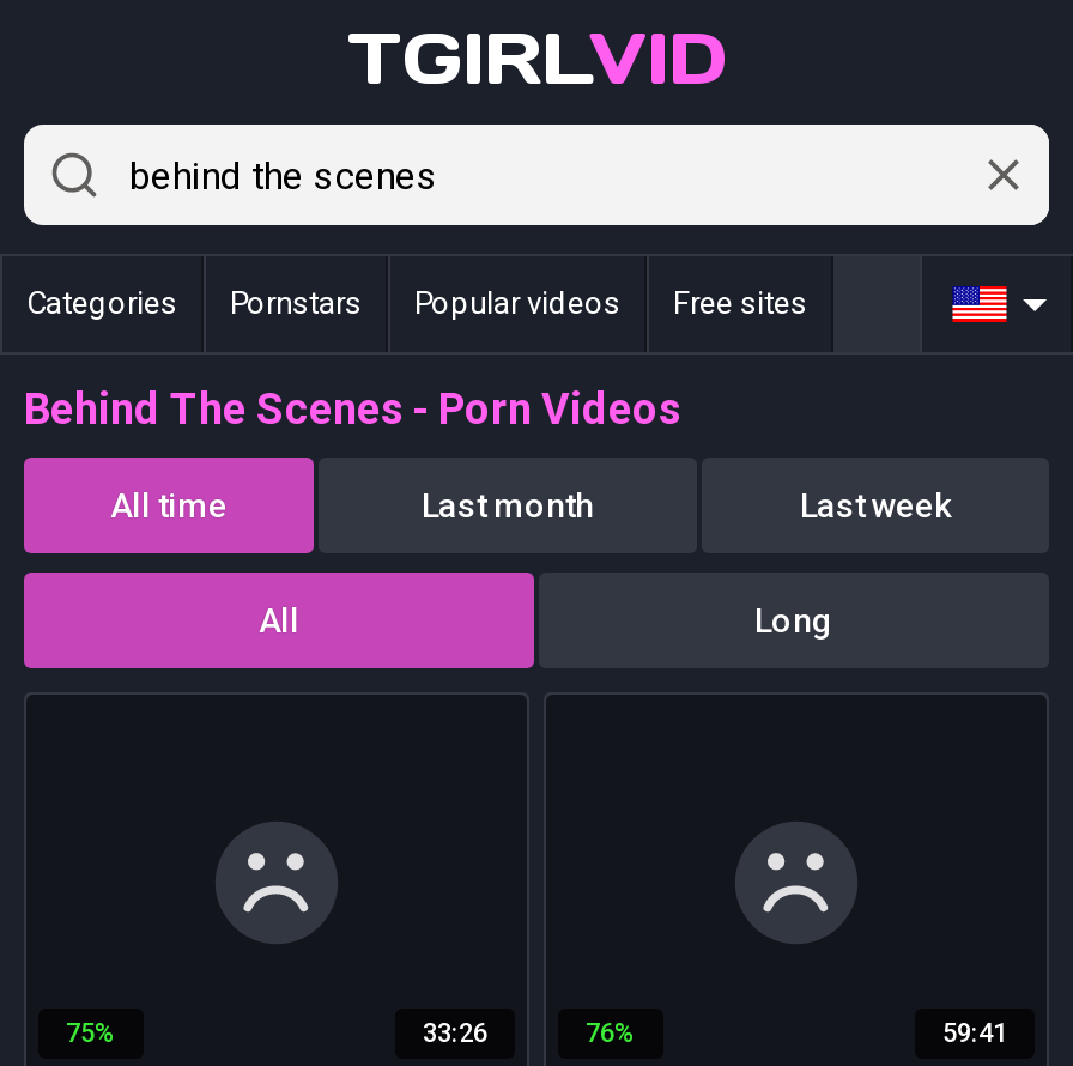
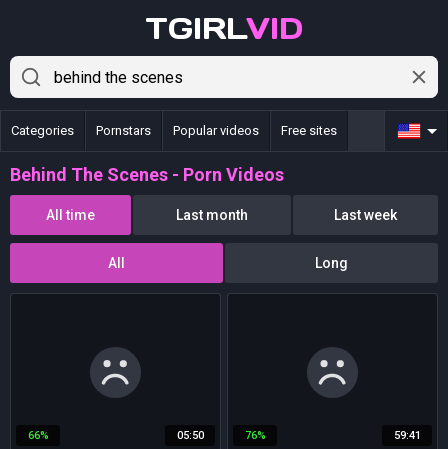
- 75%
- 33:26
+ 66%
+ 05:50
